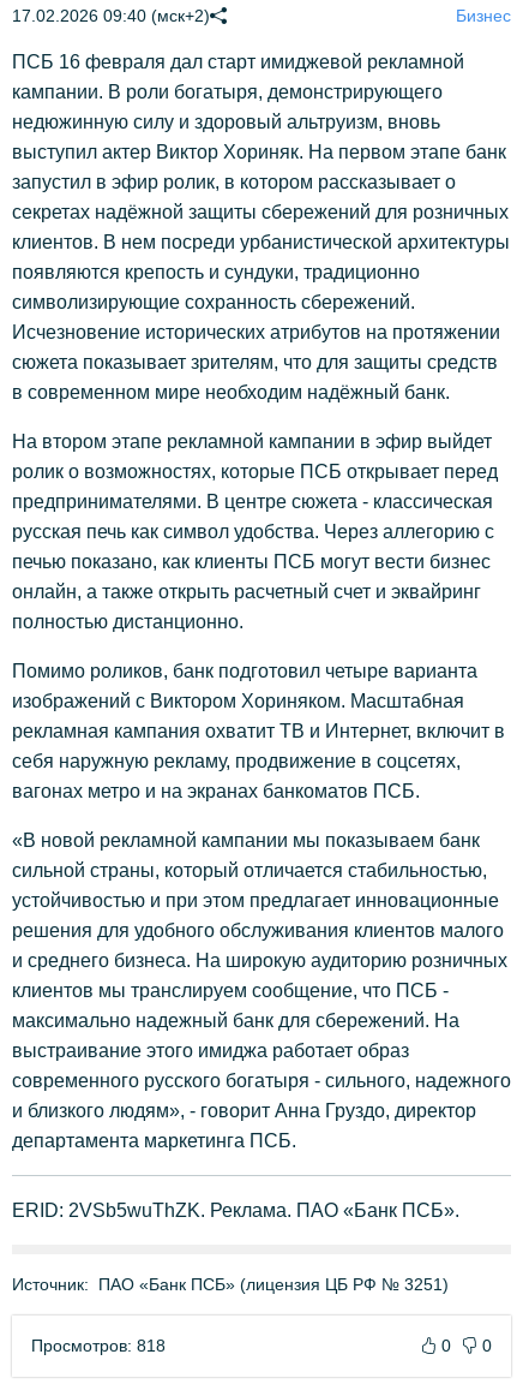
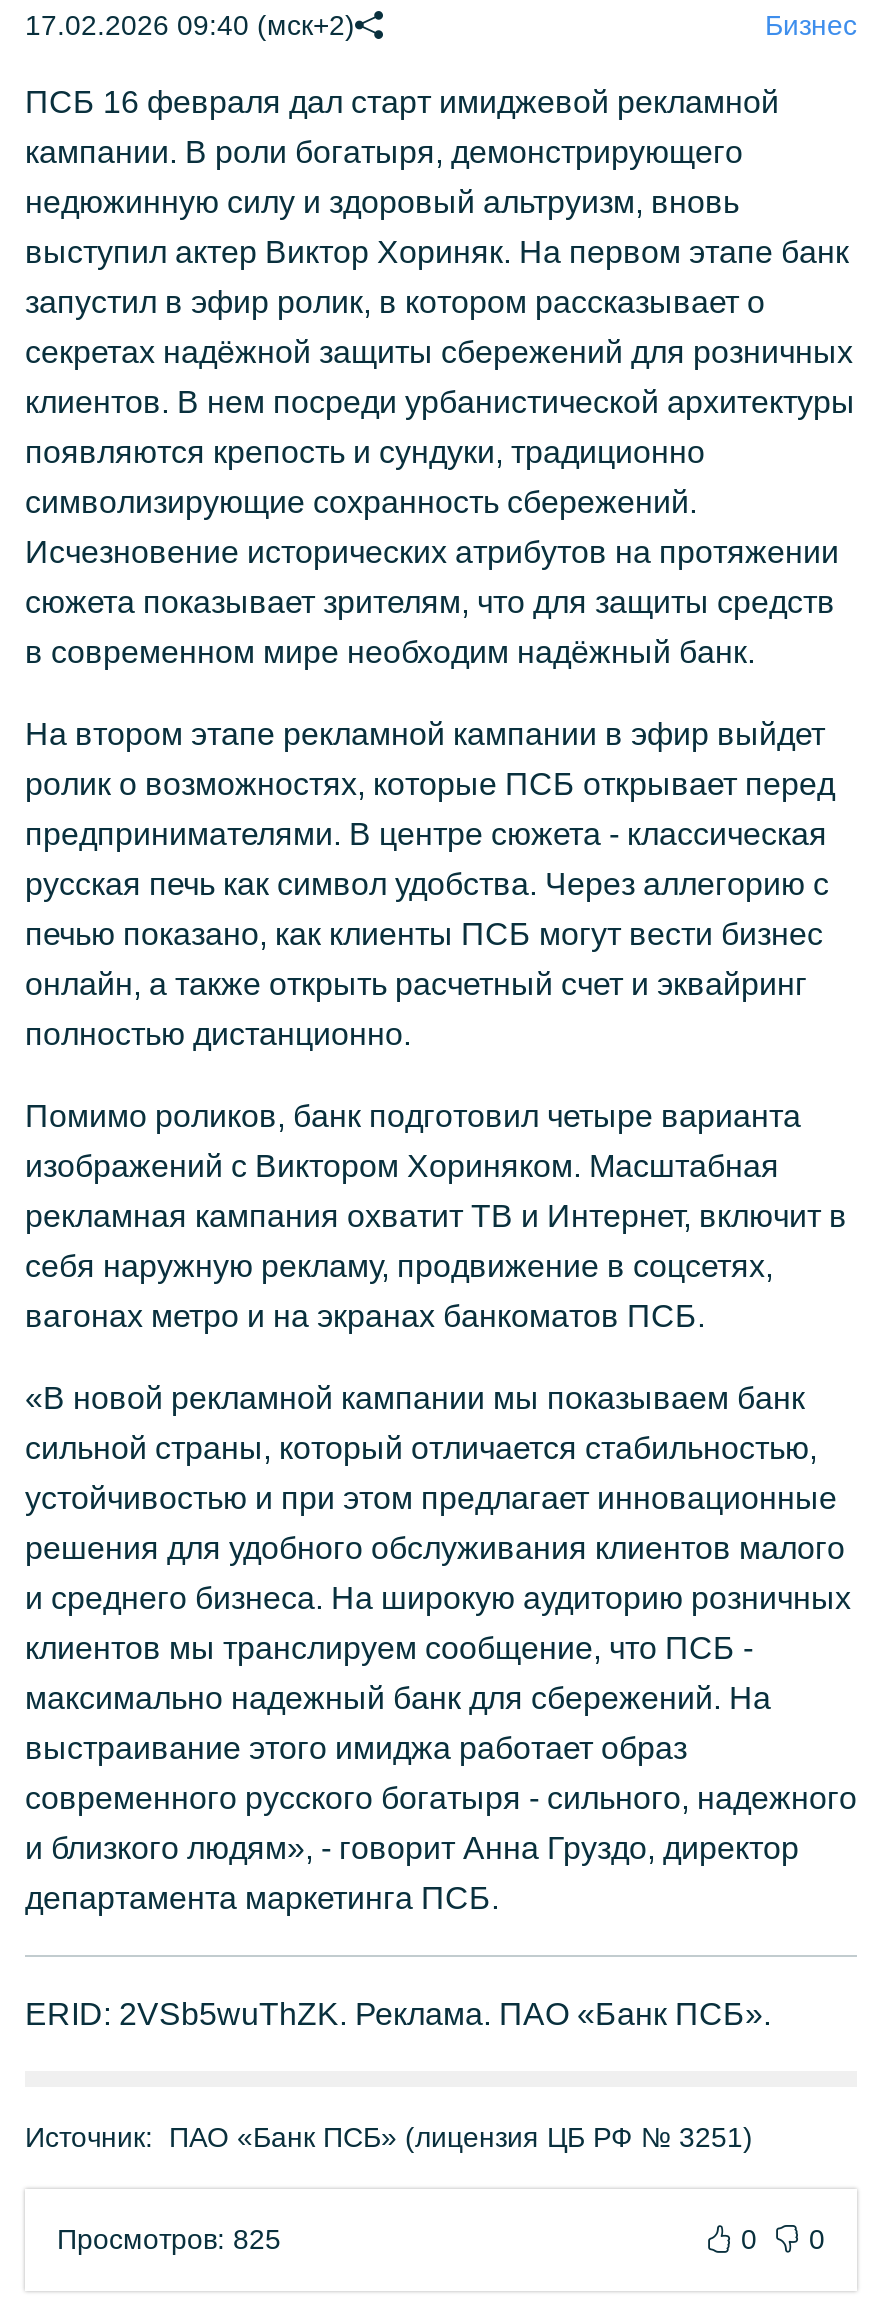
- Просмотров: 818
+ Просмотров: 825
